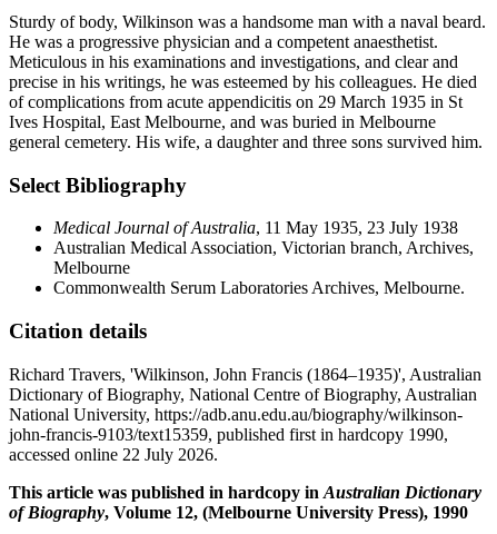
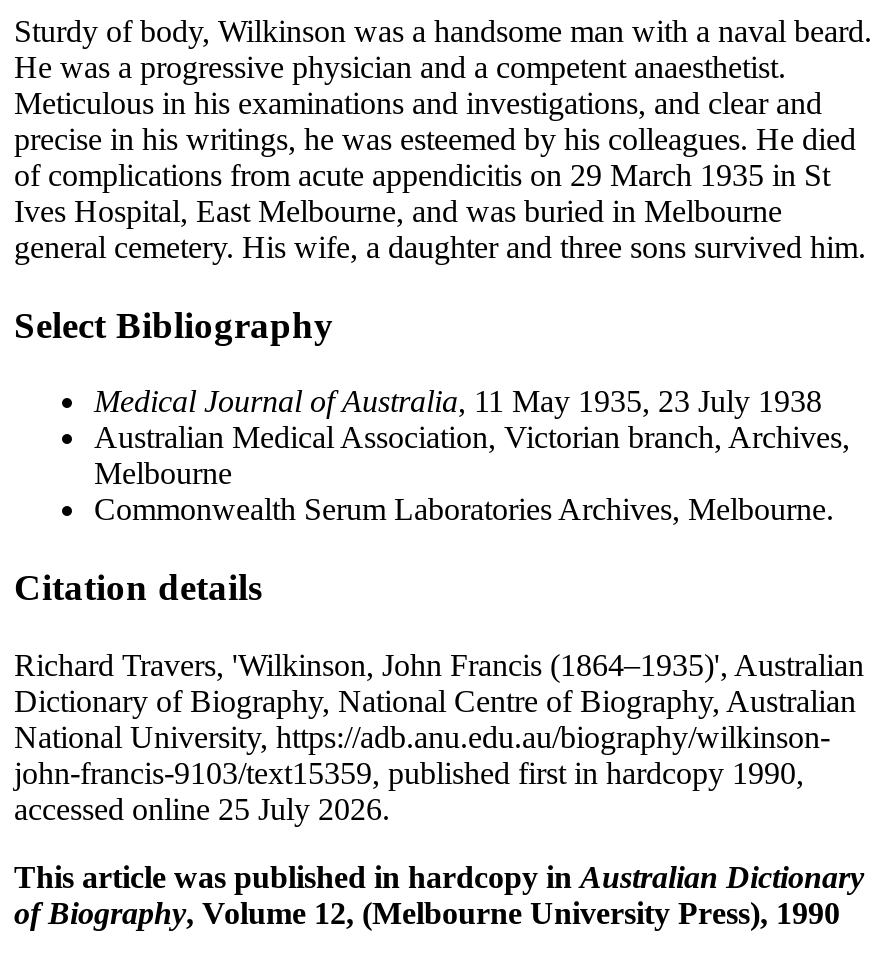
- accessed online 22 July 2026.
+ accessed online 25 July 2026.
